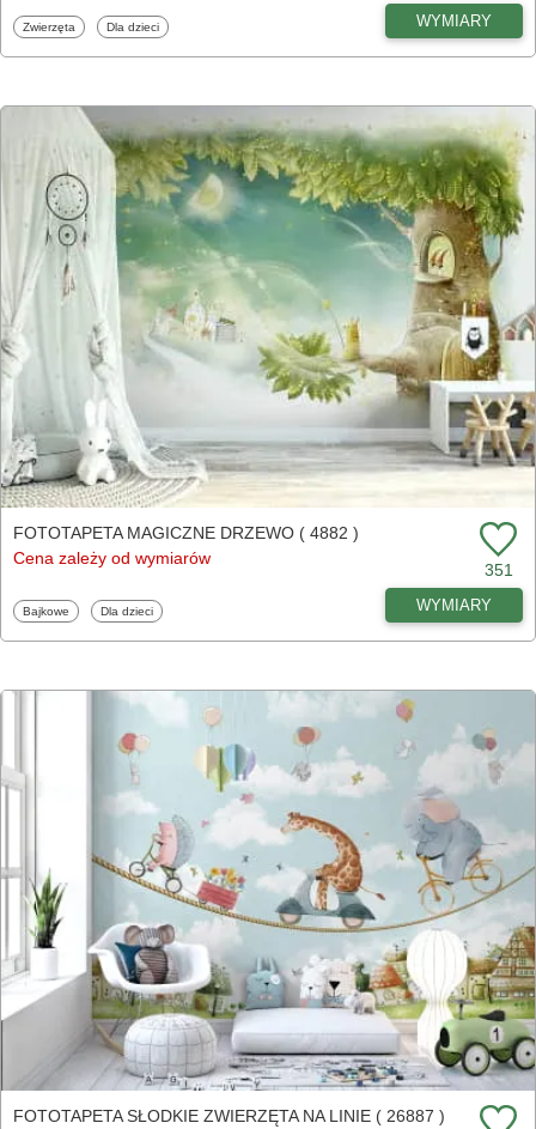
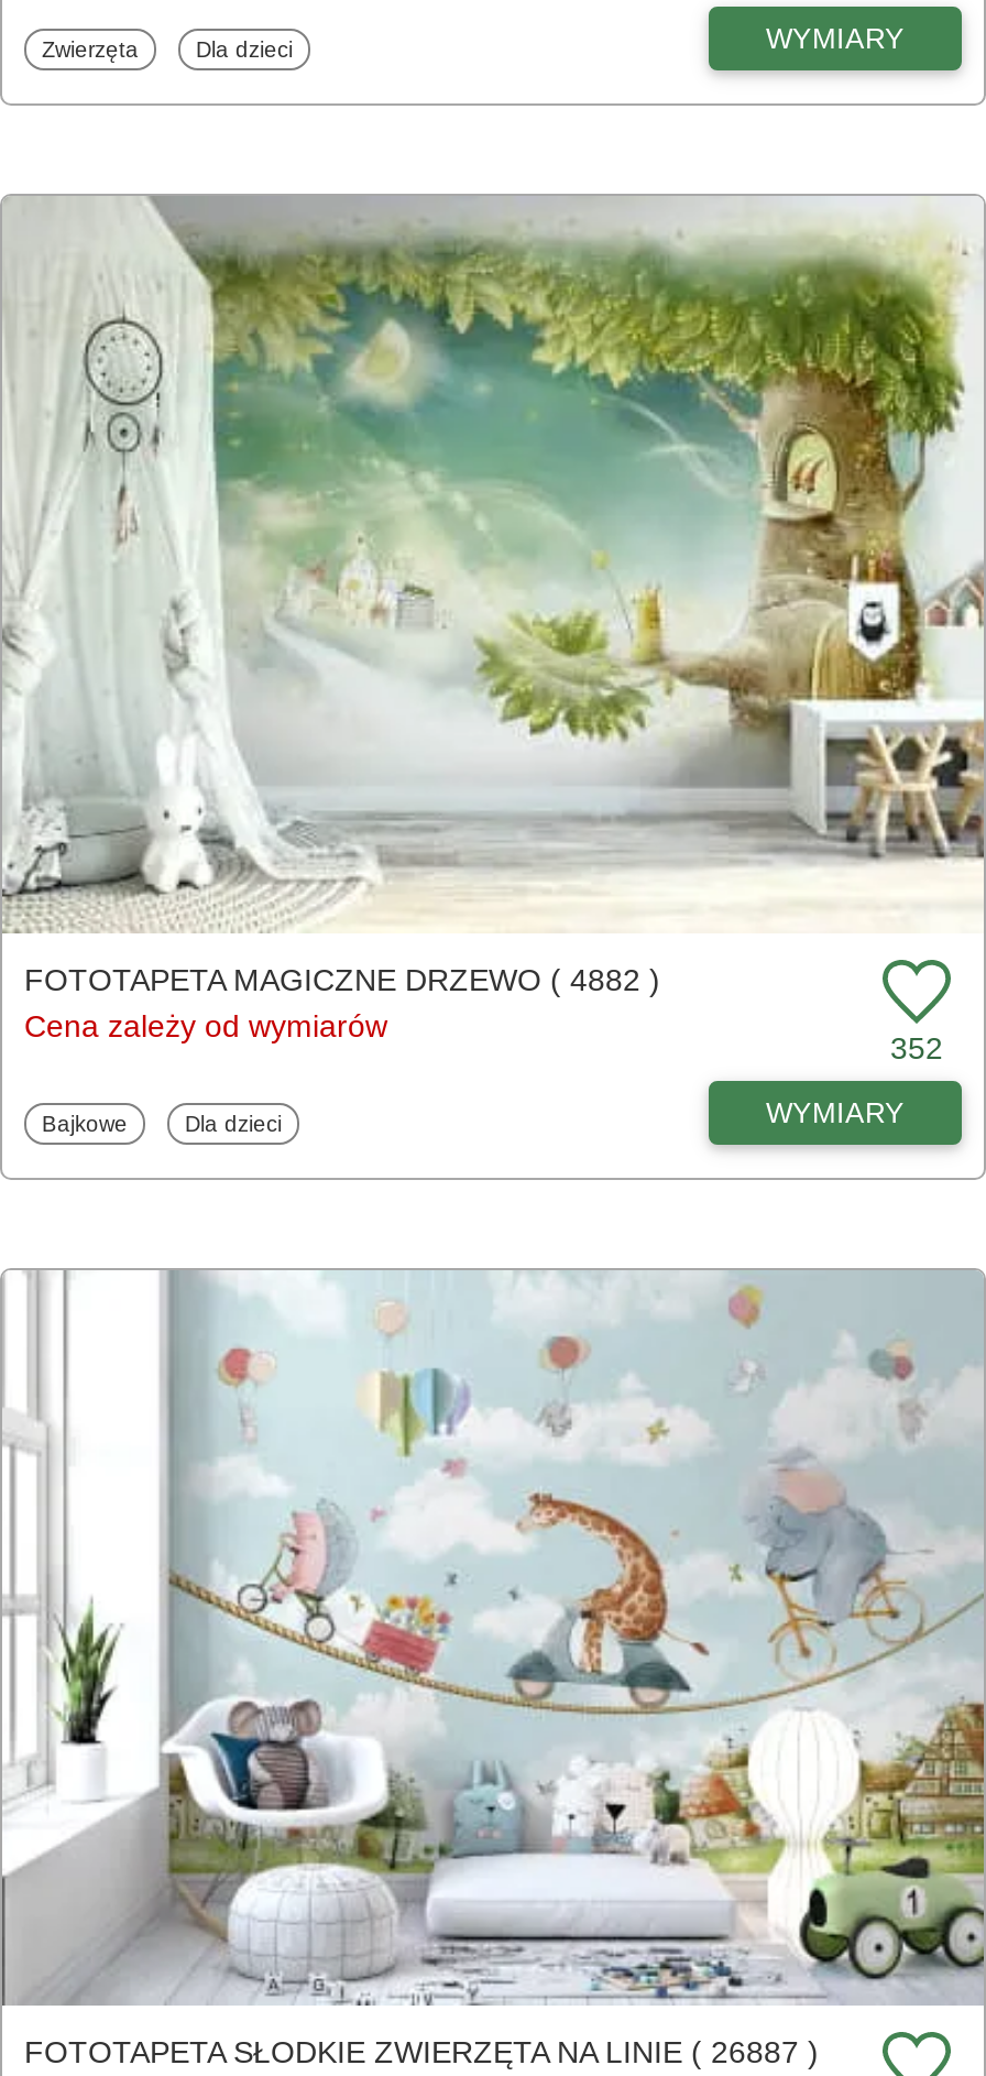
- 351
+ 352
